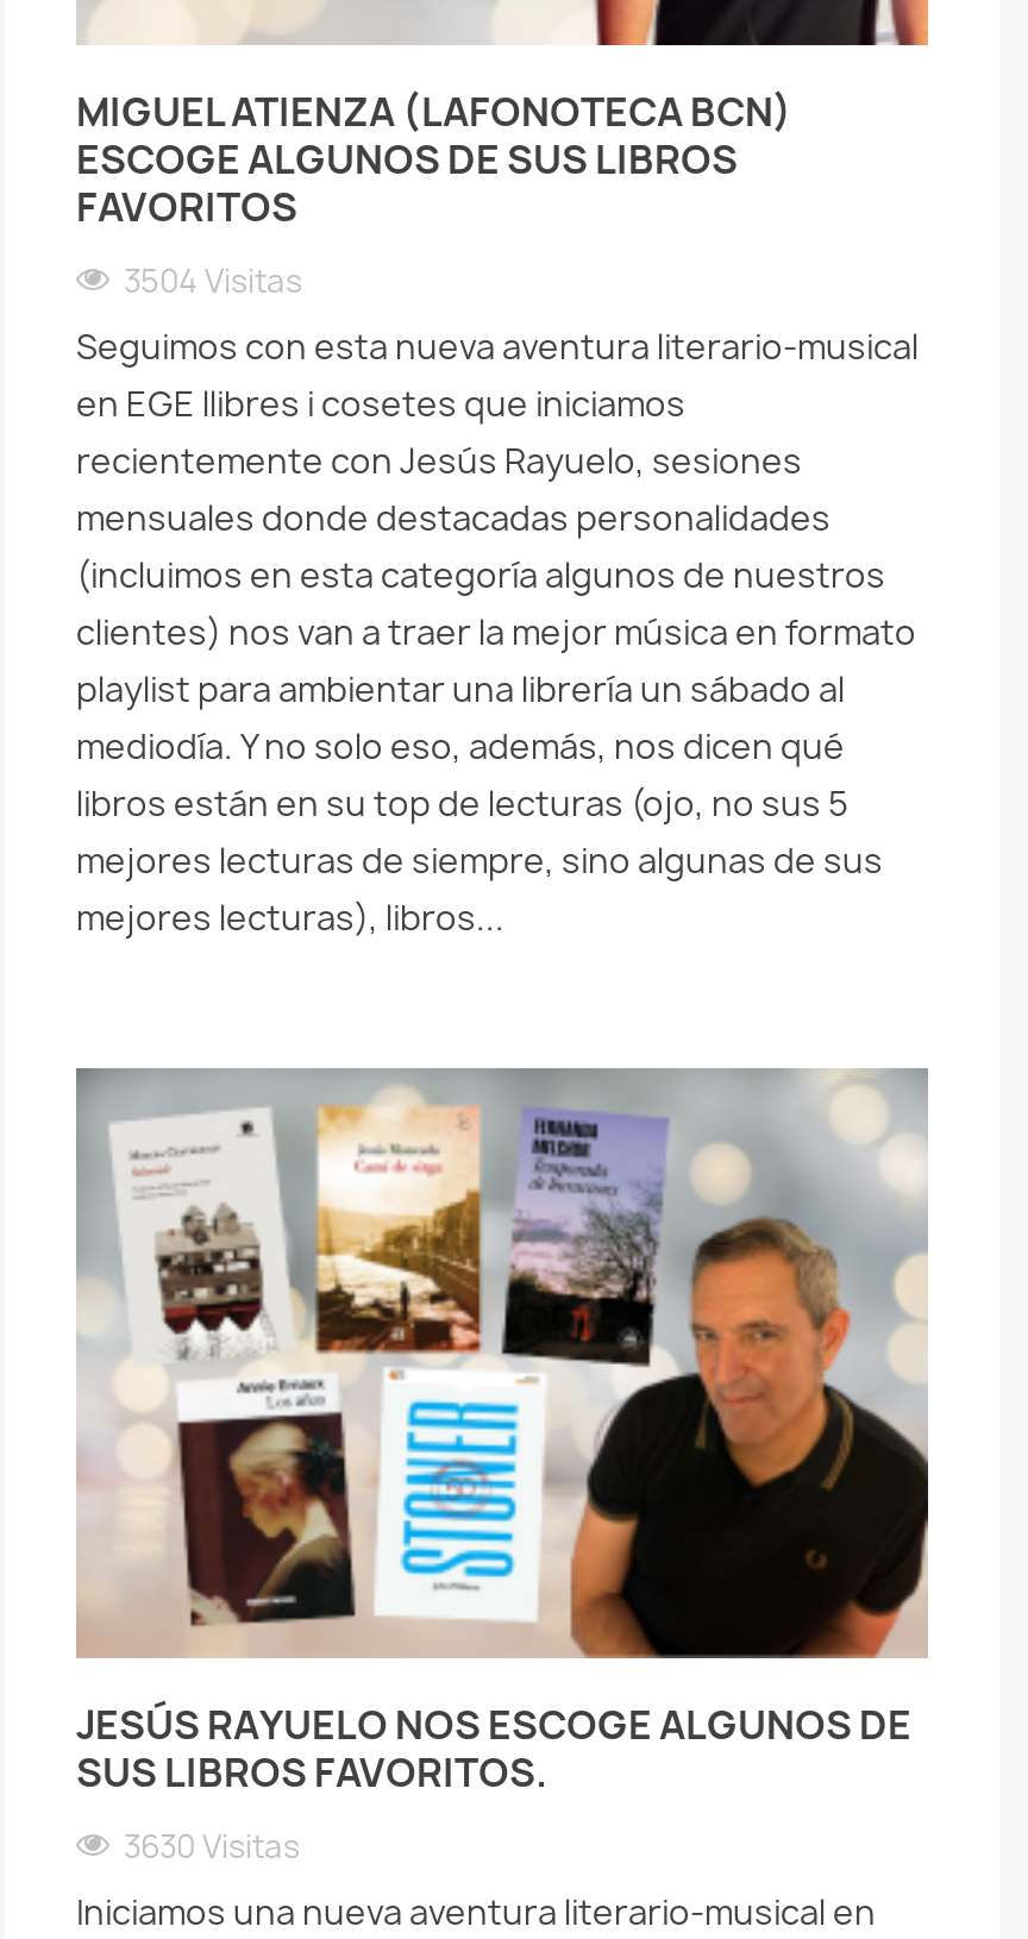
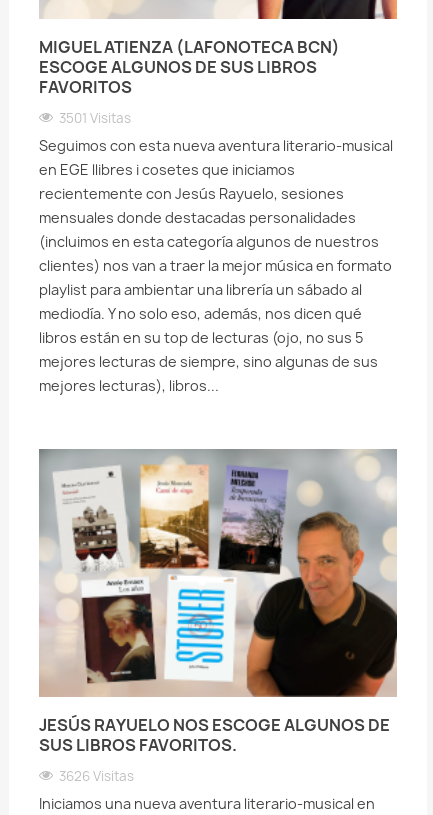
- 3504 Visitas
+ 3501 Visitas

- 3630 Visitas
+ 3626 Visitas
